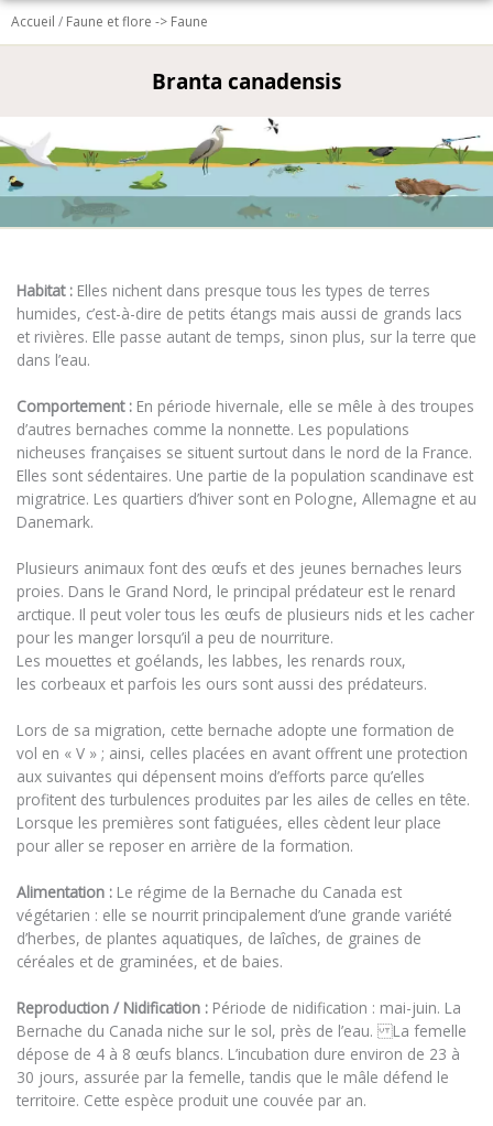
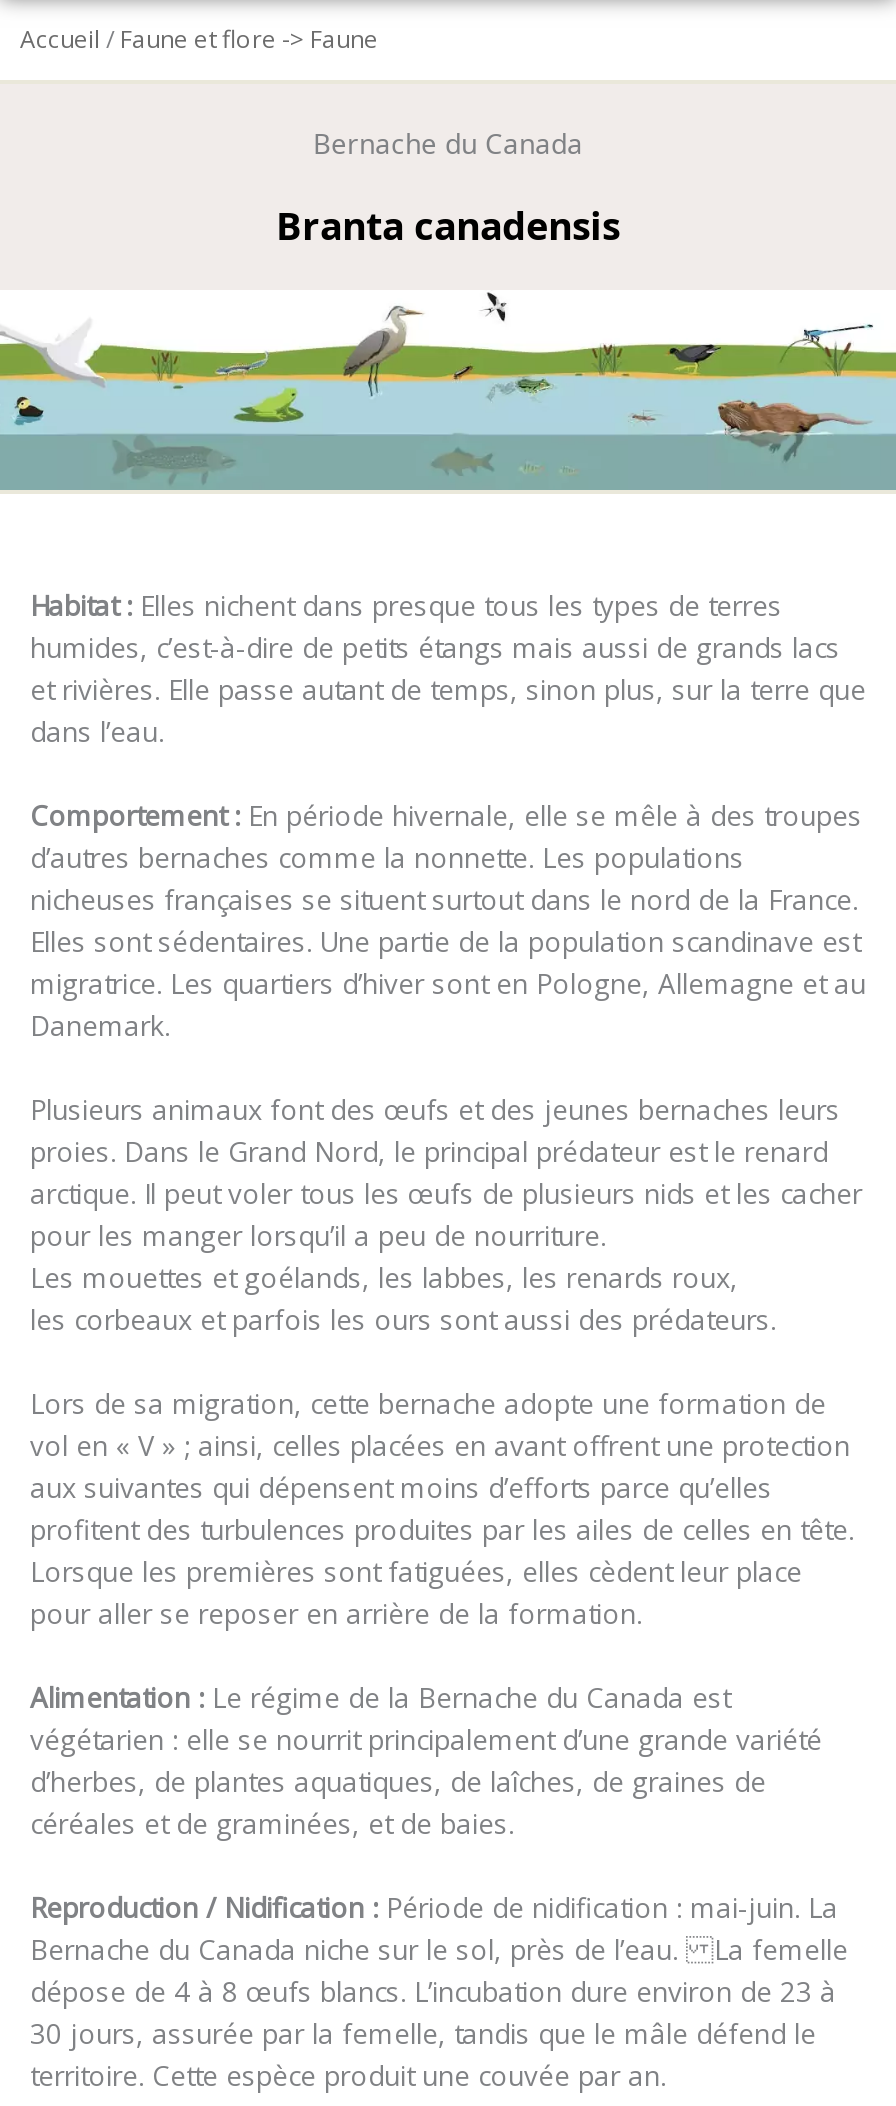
+ Bernache du Canada
